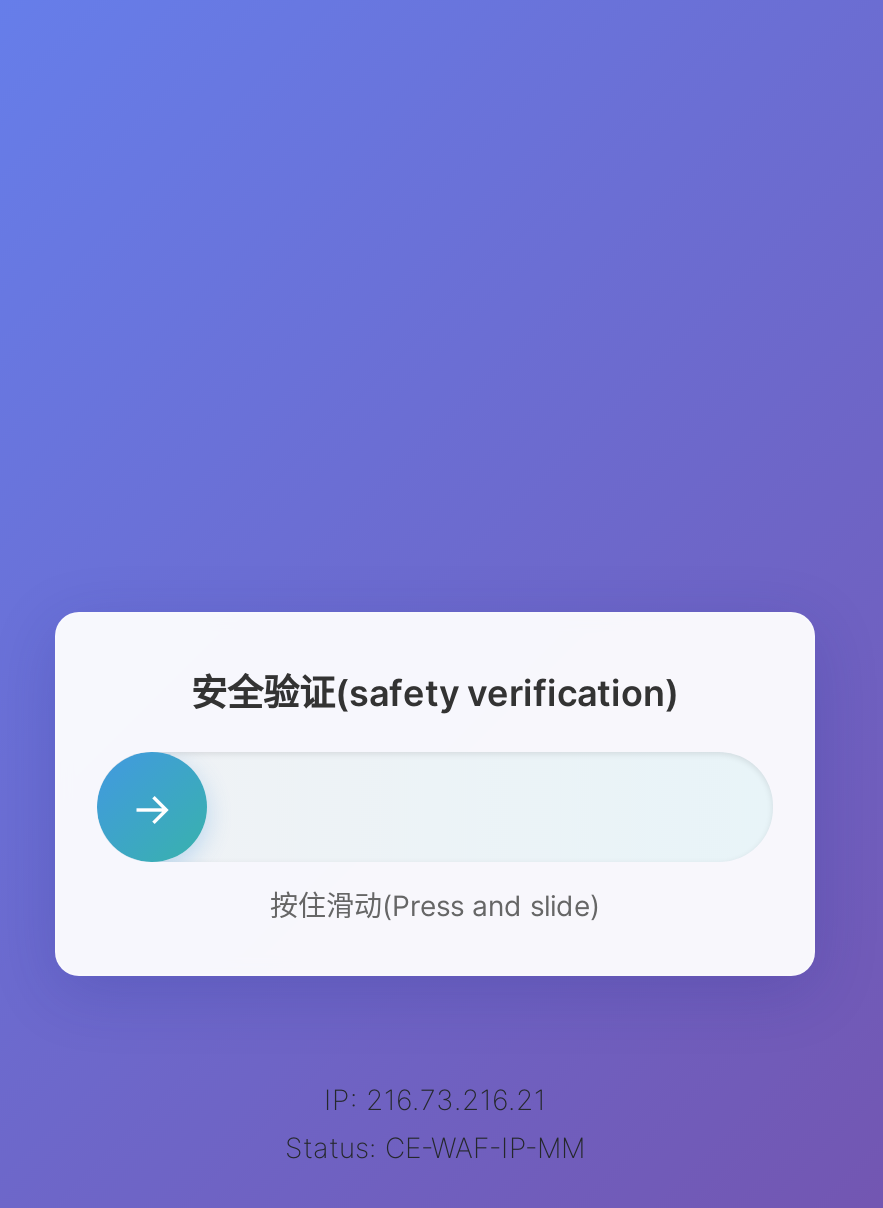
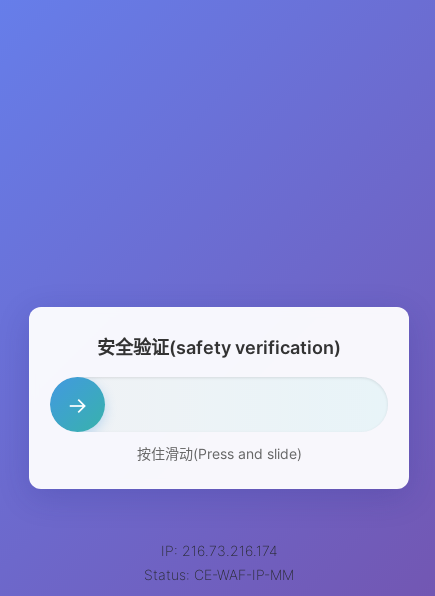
- IP: 216.73.216.21
+ IP: 216.73.216.174
